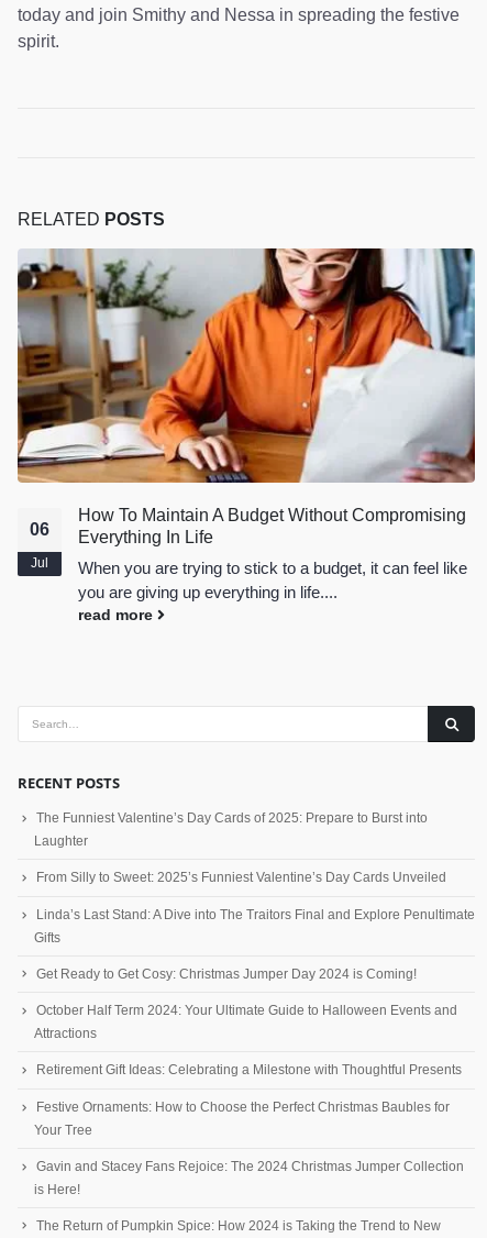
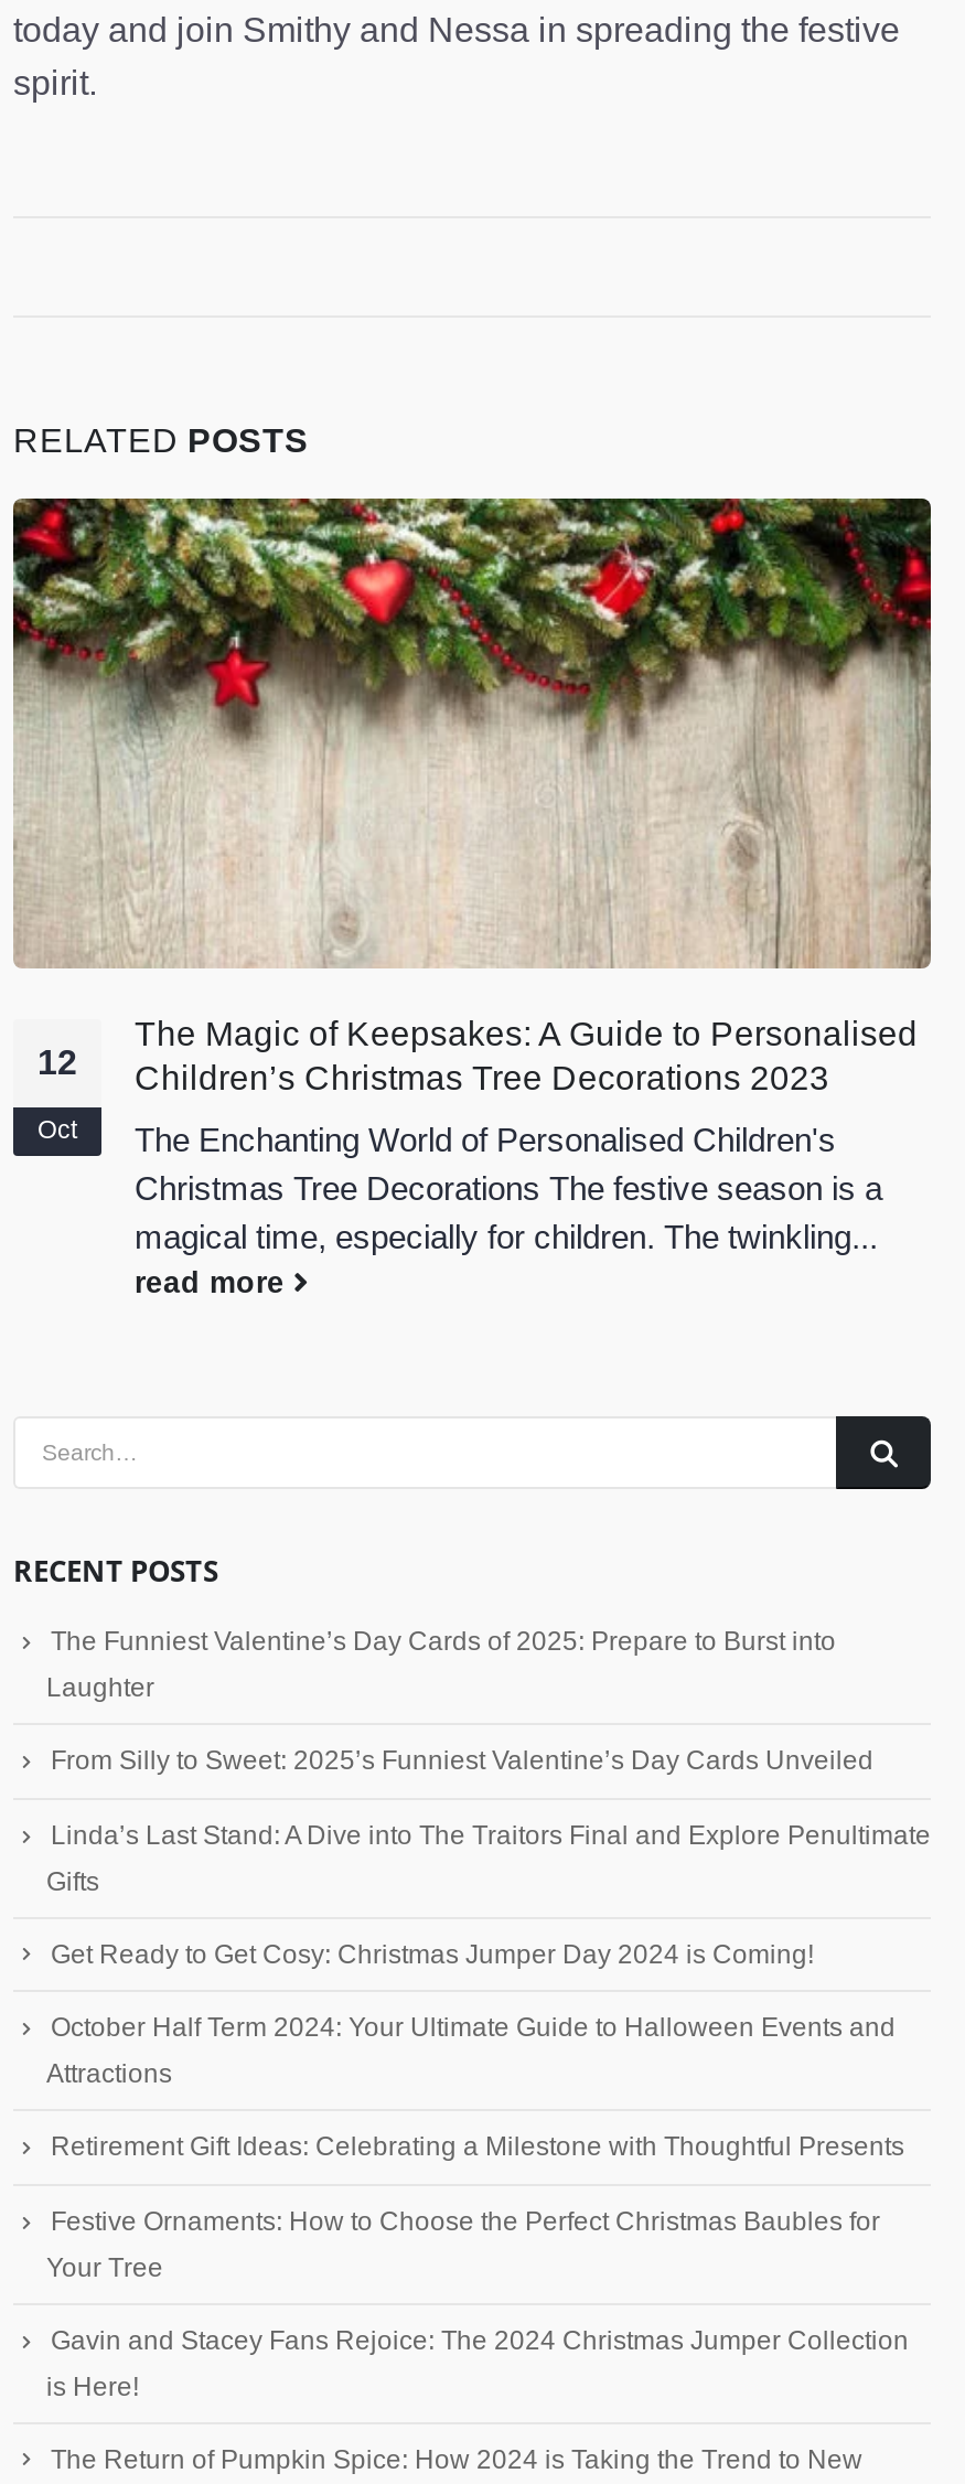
- [image]
- How To Maintain A Budget Without Compromising
- Everything In Life
+ [image]
+ The Magic of Keepsakes: A Guide to Personalised
+ Children’s Christmas Tree Decorations 2023

- 06
+ 12

- Jul
+ Oct

- When you are trying to stick to a budget, it can feel like
- you are giving up everything in life....
+ The Enchanting World of Personalised Children's
+ Christmas Tree Decorations The festive season is a
+ magical time, especially for children. The twinkling...

moved down: read more
